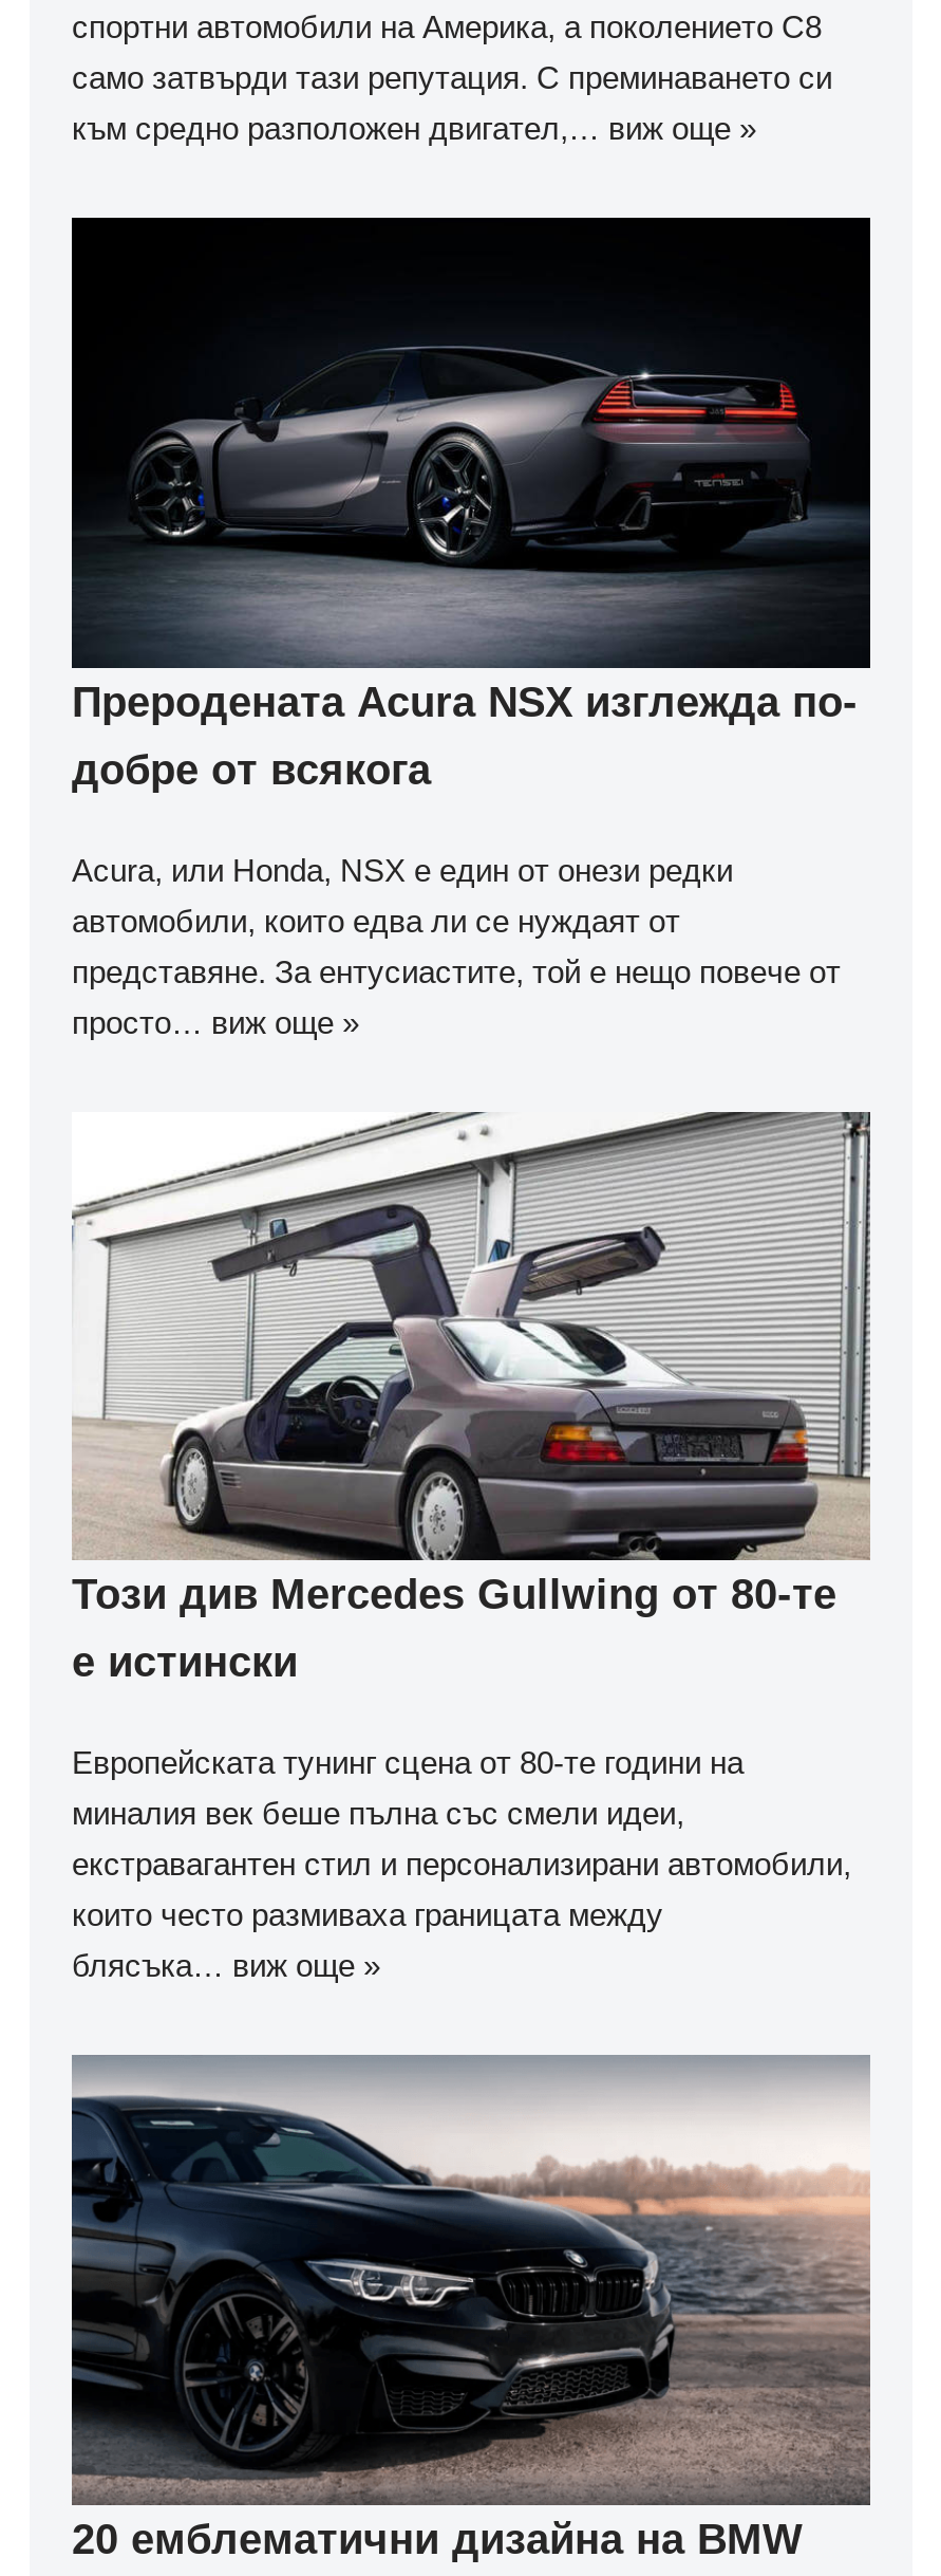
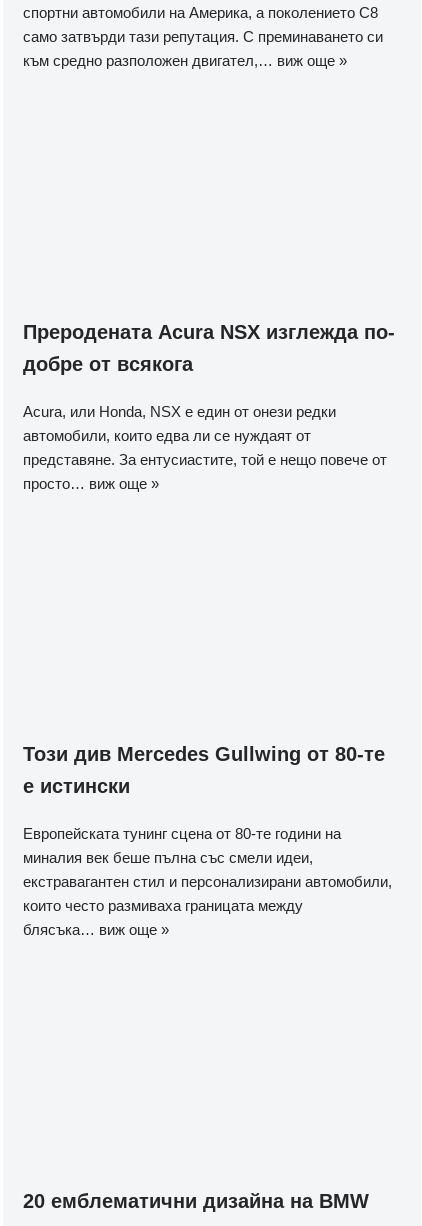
- [image]

- [image]

- [image]
